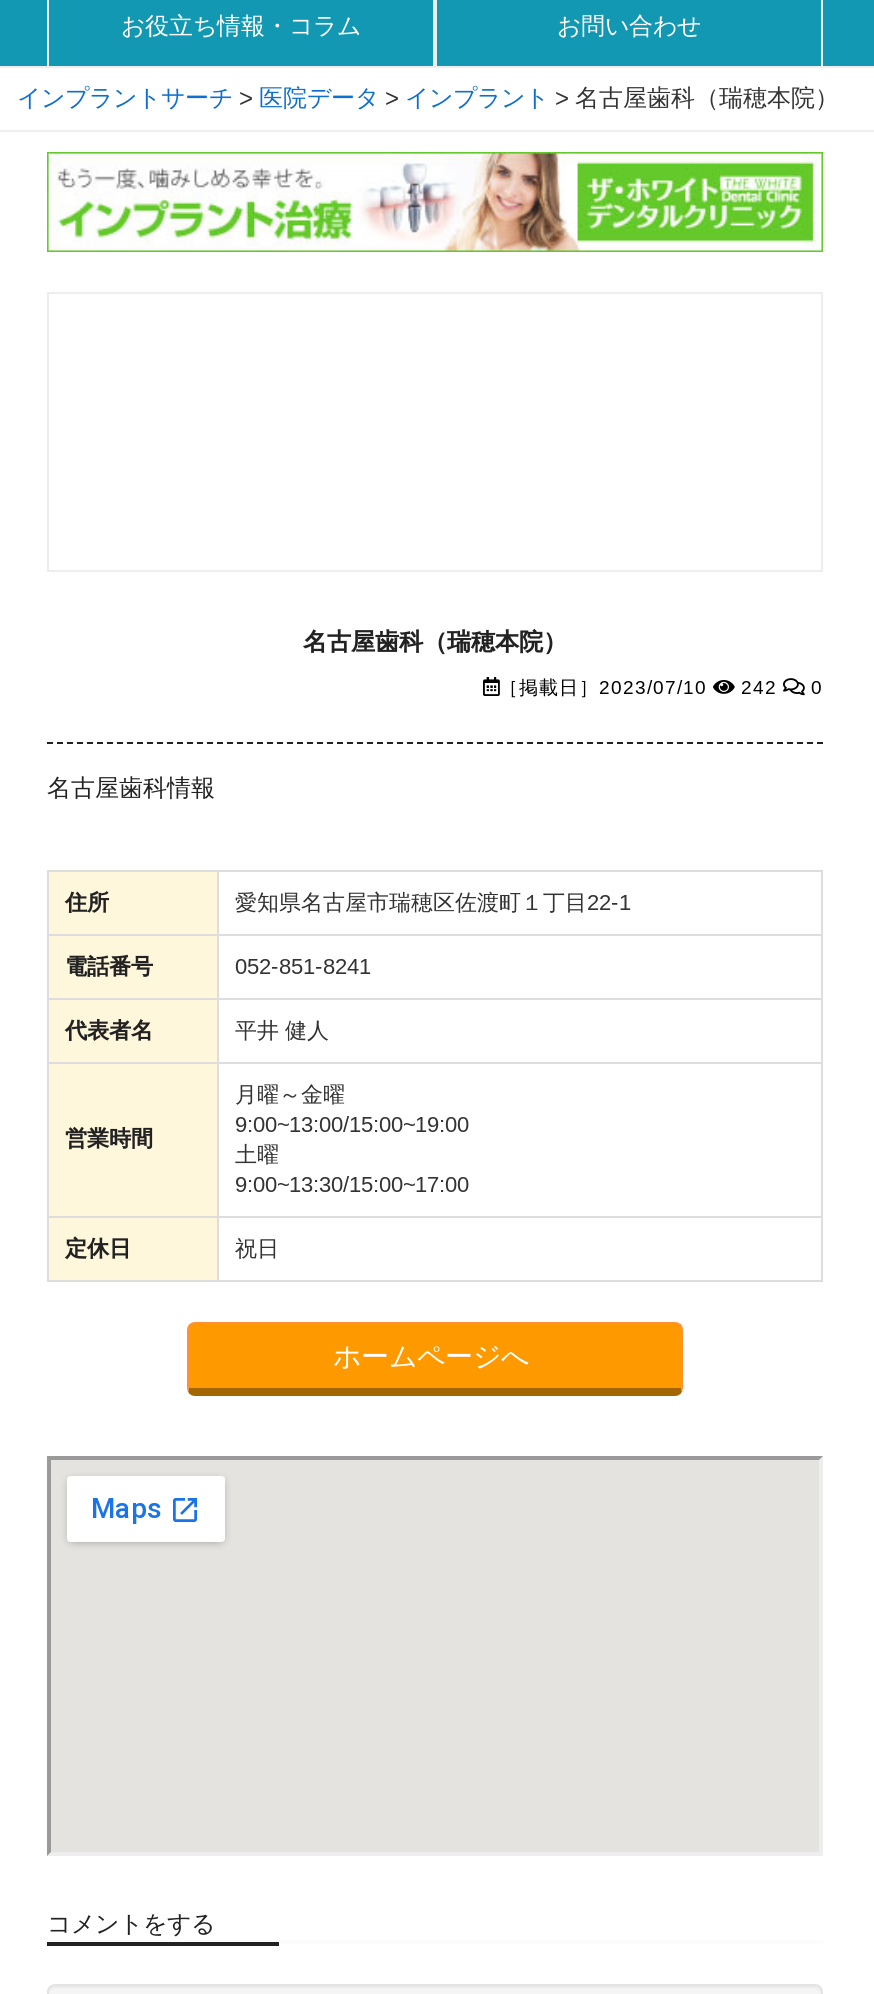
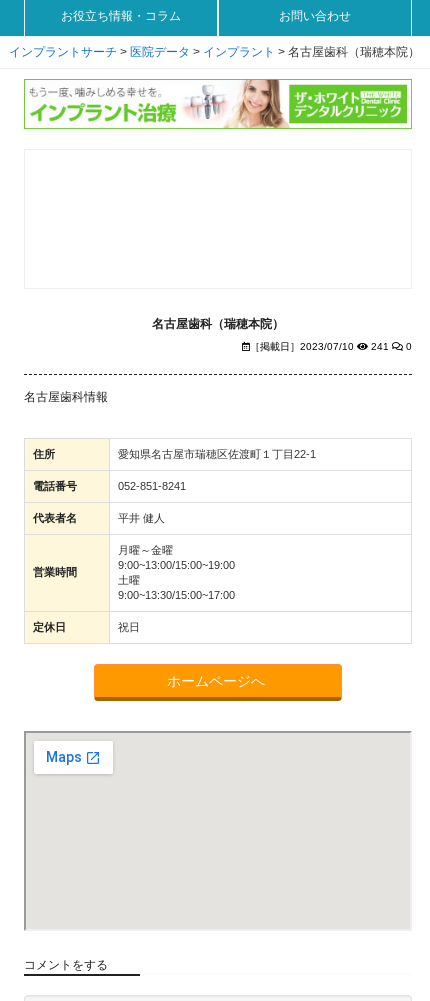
- ［掲載日］2023/07/10 242 0
+ ［掲載日］2023/07/10 241 0
